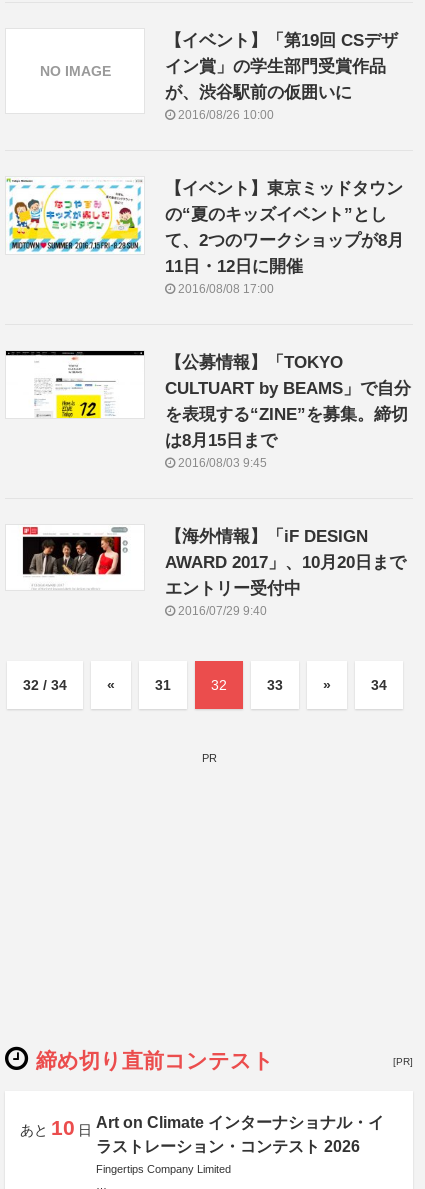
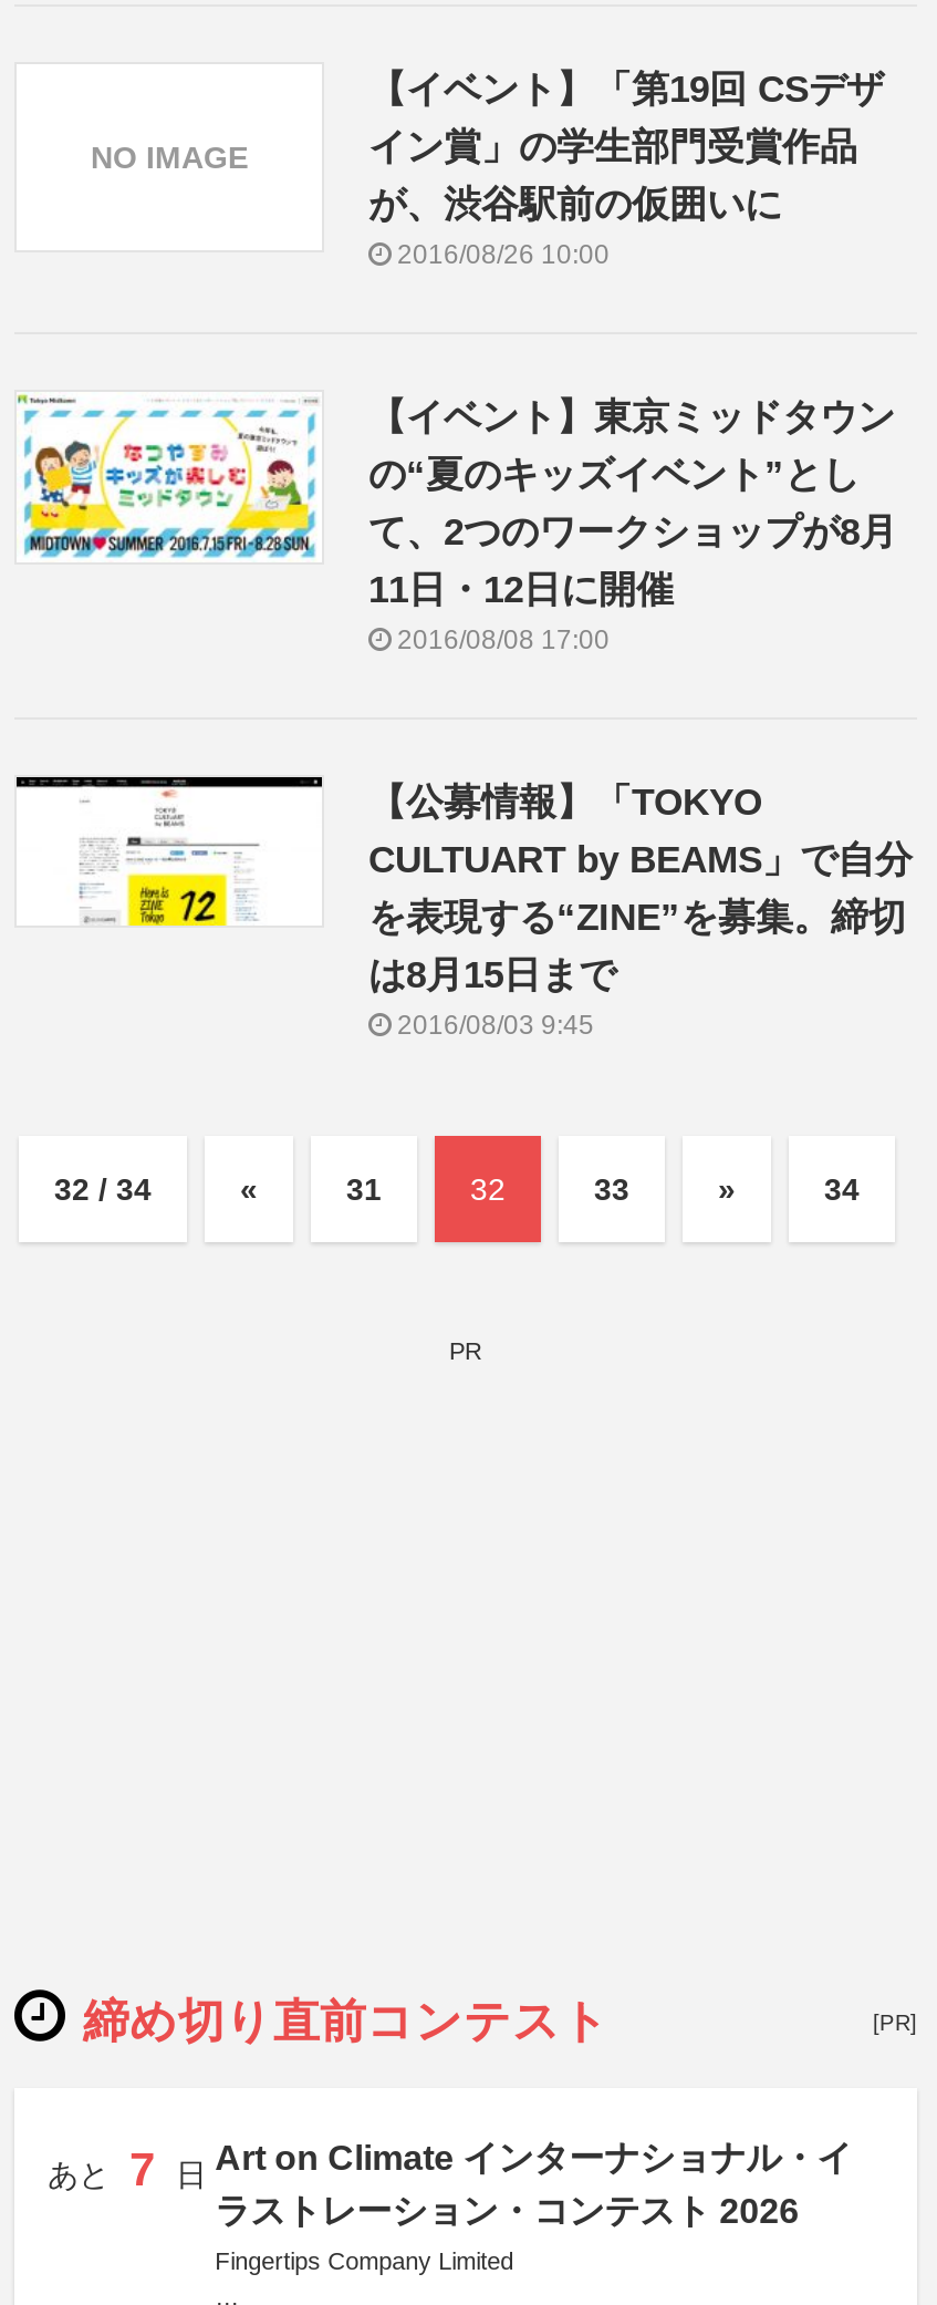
- [image]
- 【海外情報】「iF DESIGN
- AWARD 2017」、10月20日まで
- エントリー受付中
- 2016/07/29 9:40

- あと 10 日 Art on Climate インターナショナル・イ
+ あと 7 日 Art on Climate インターナショナル・イ
